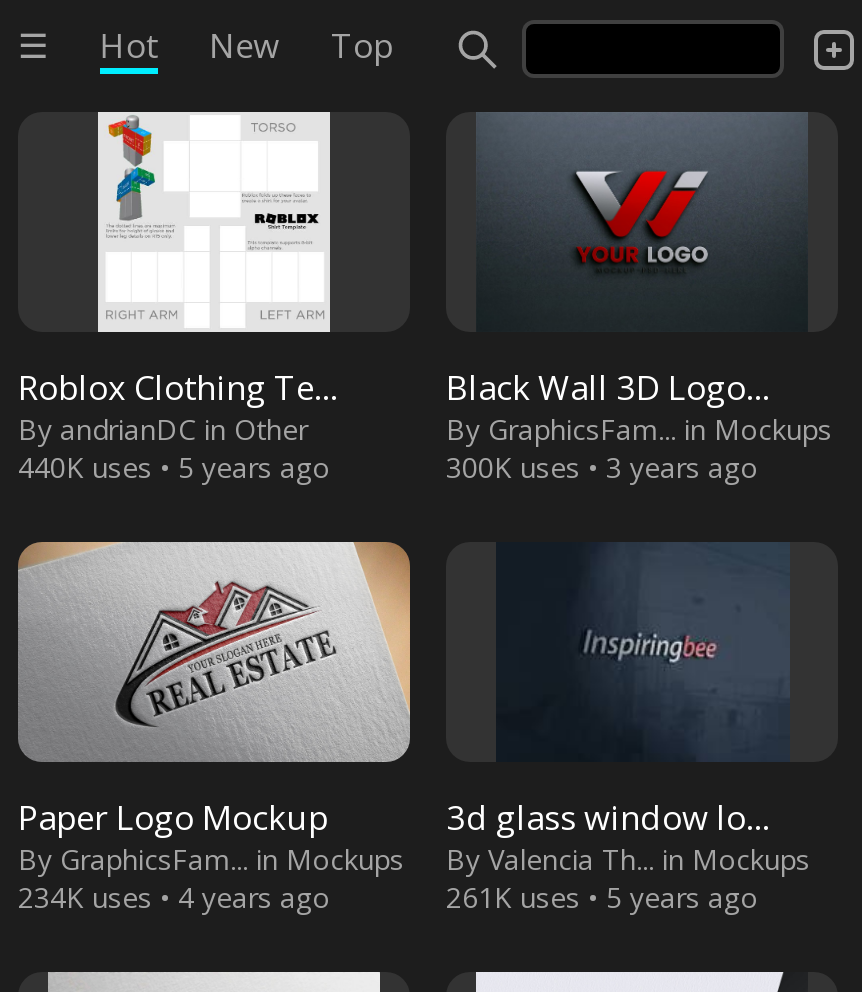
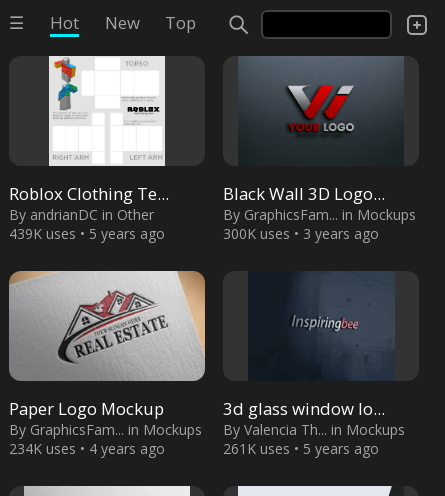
- 440K uses • 5 years ago
+ 439K uses • 5 years ago
